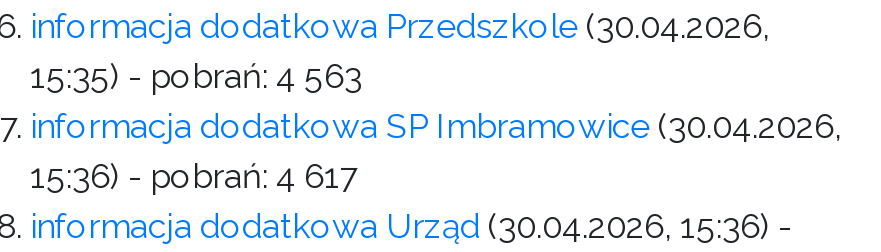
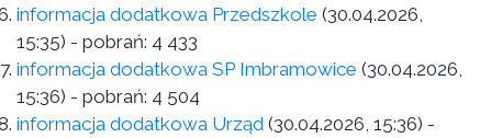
- 15:35) - pobrań: 4 563
+ 15:35) - pobrań: 4 433

- 15:36) - pobrań: 4 617
+ 15:36) - pobrań: 4 504
